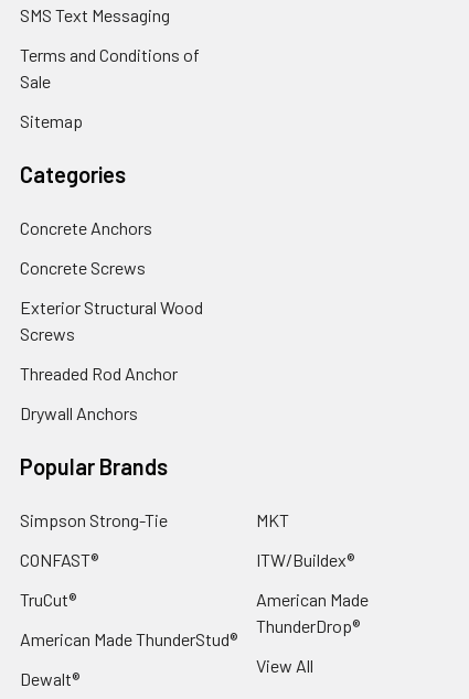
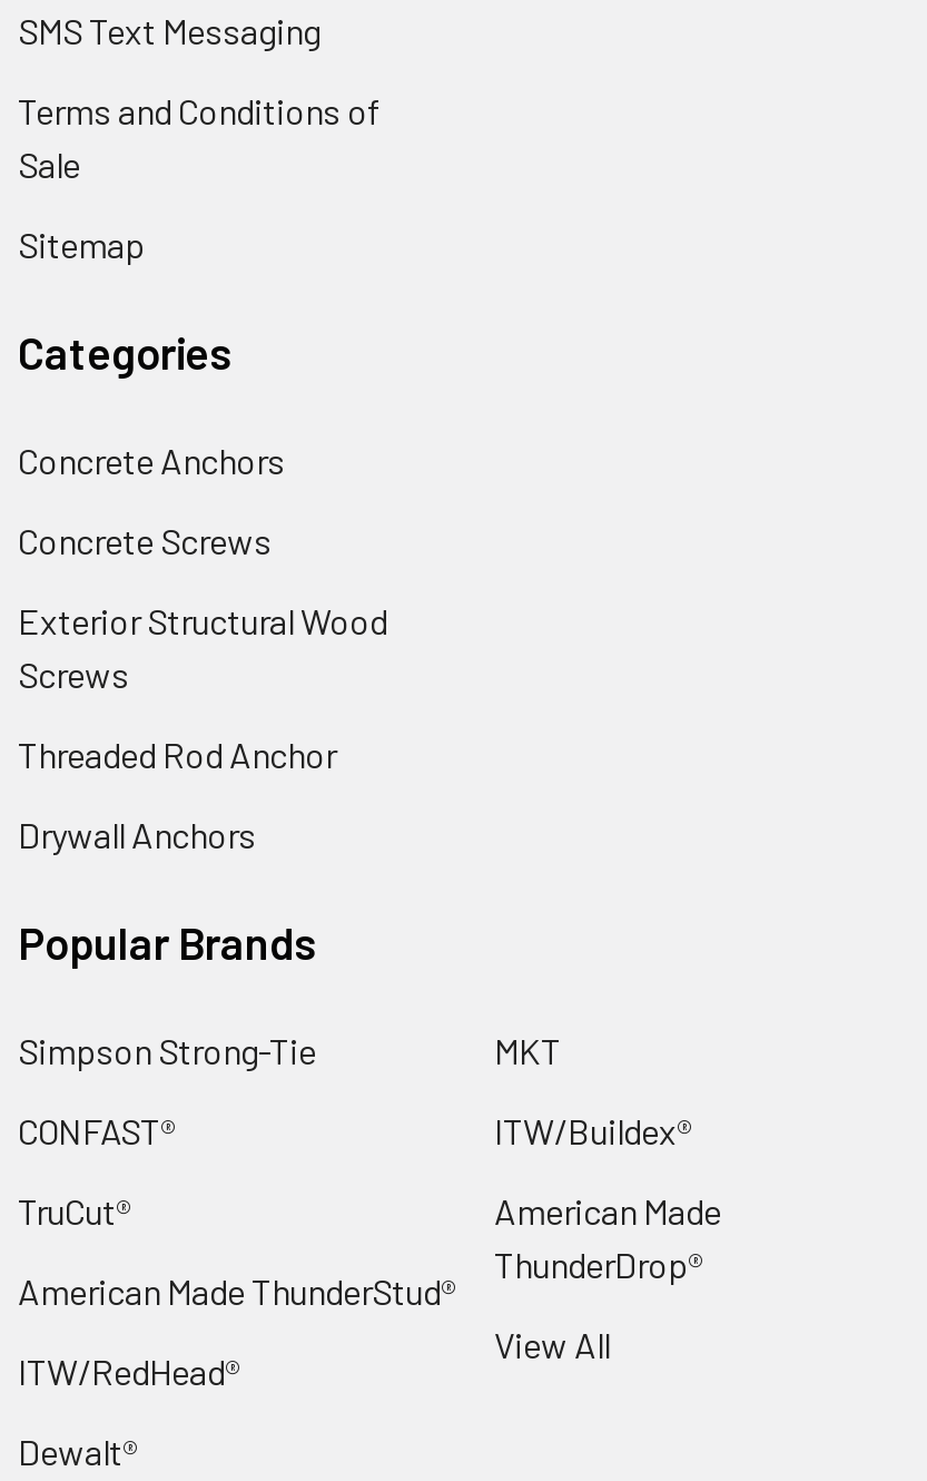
+ ITW/RedHead®
